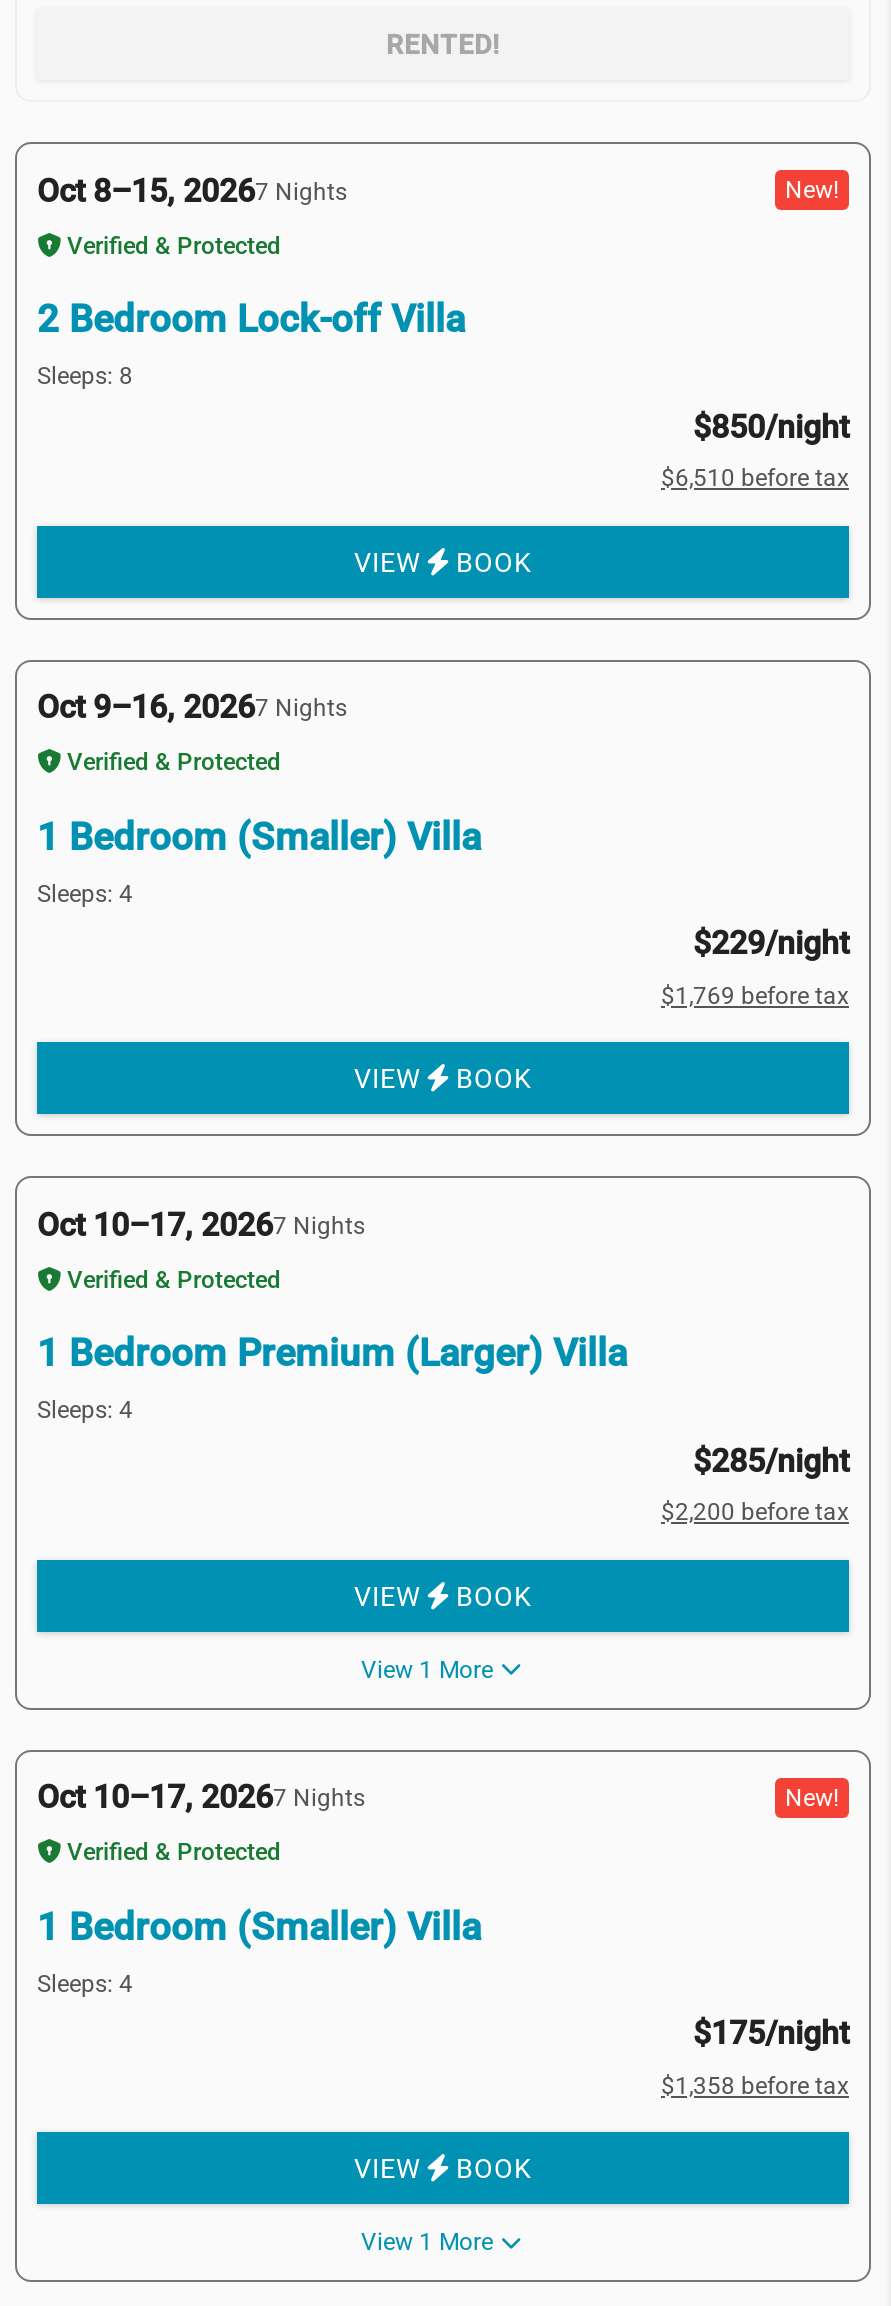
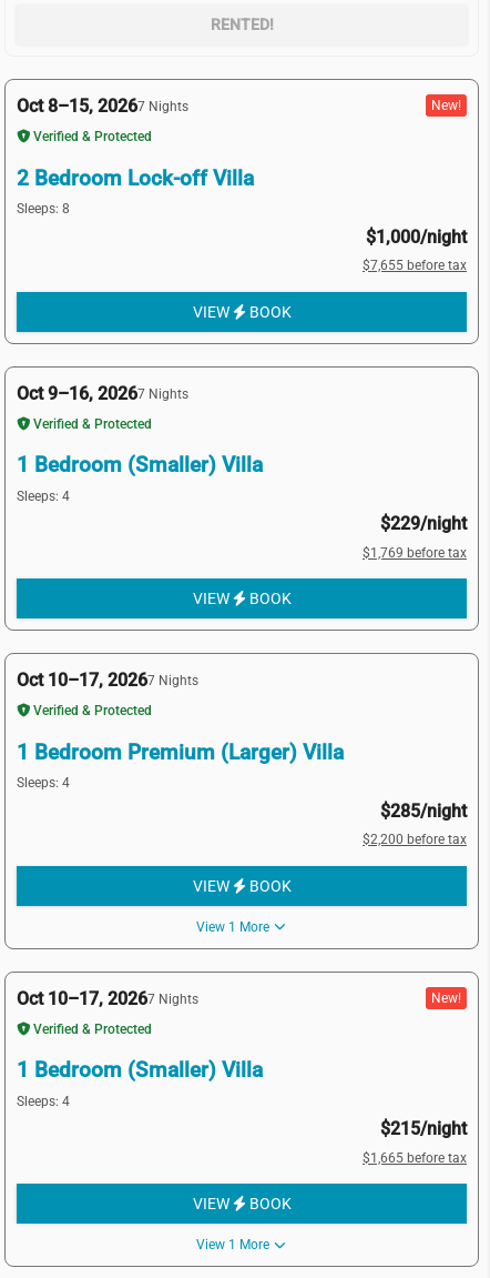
- $850/night
+ $1,000/night

- $6,510 before tax
+ $7,655 before tax

- $175/night
+ $215/night

- $1,358 before tax
+ $1,665 before tax
